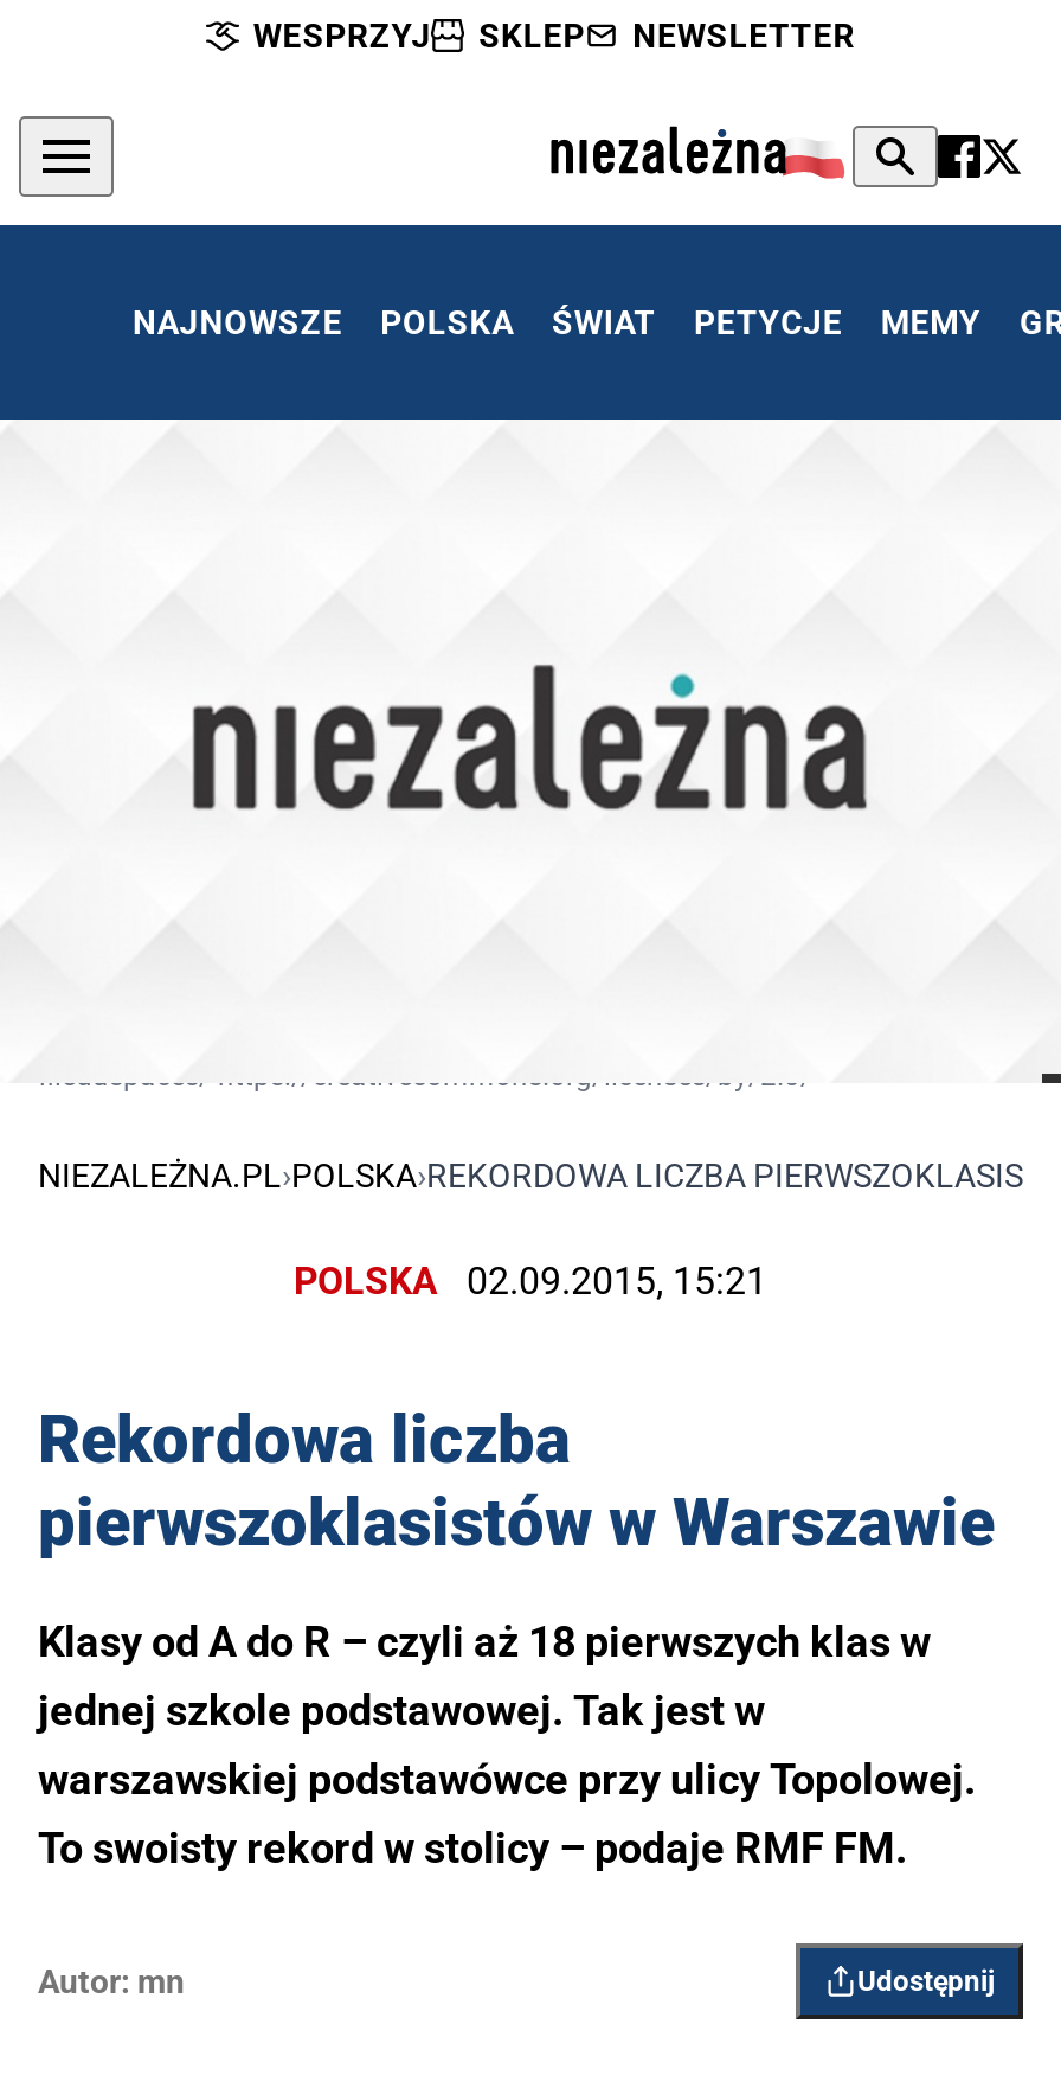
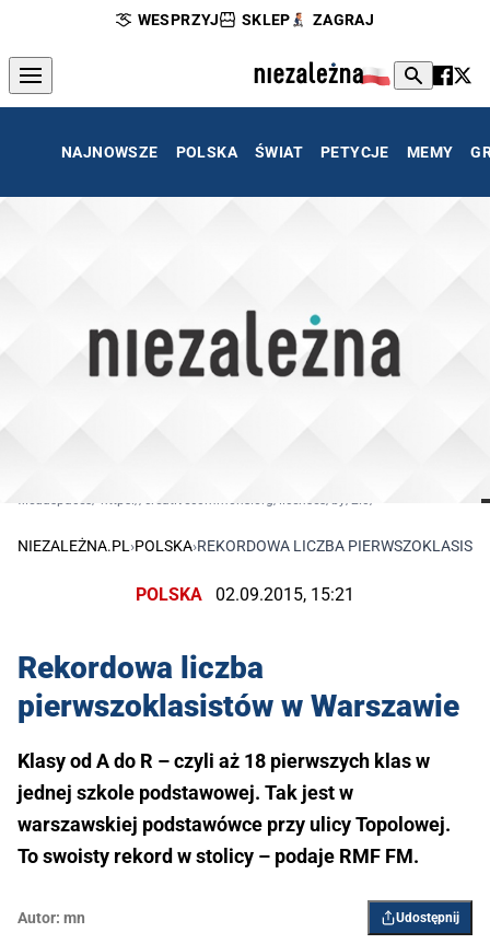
- NEWSLETTER
+ ZAGRAJ
